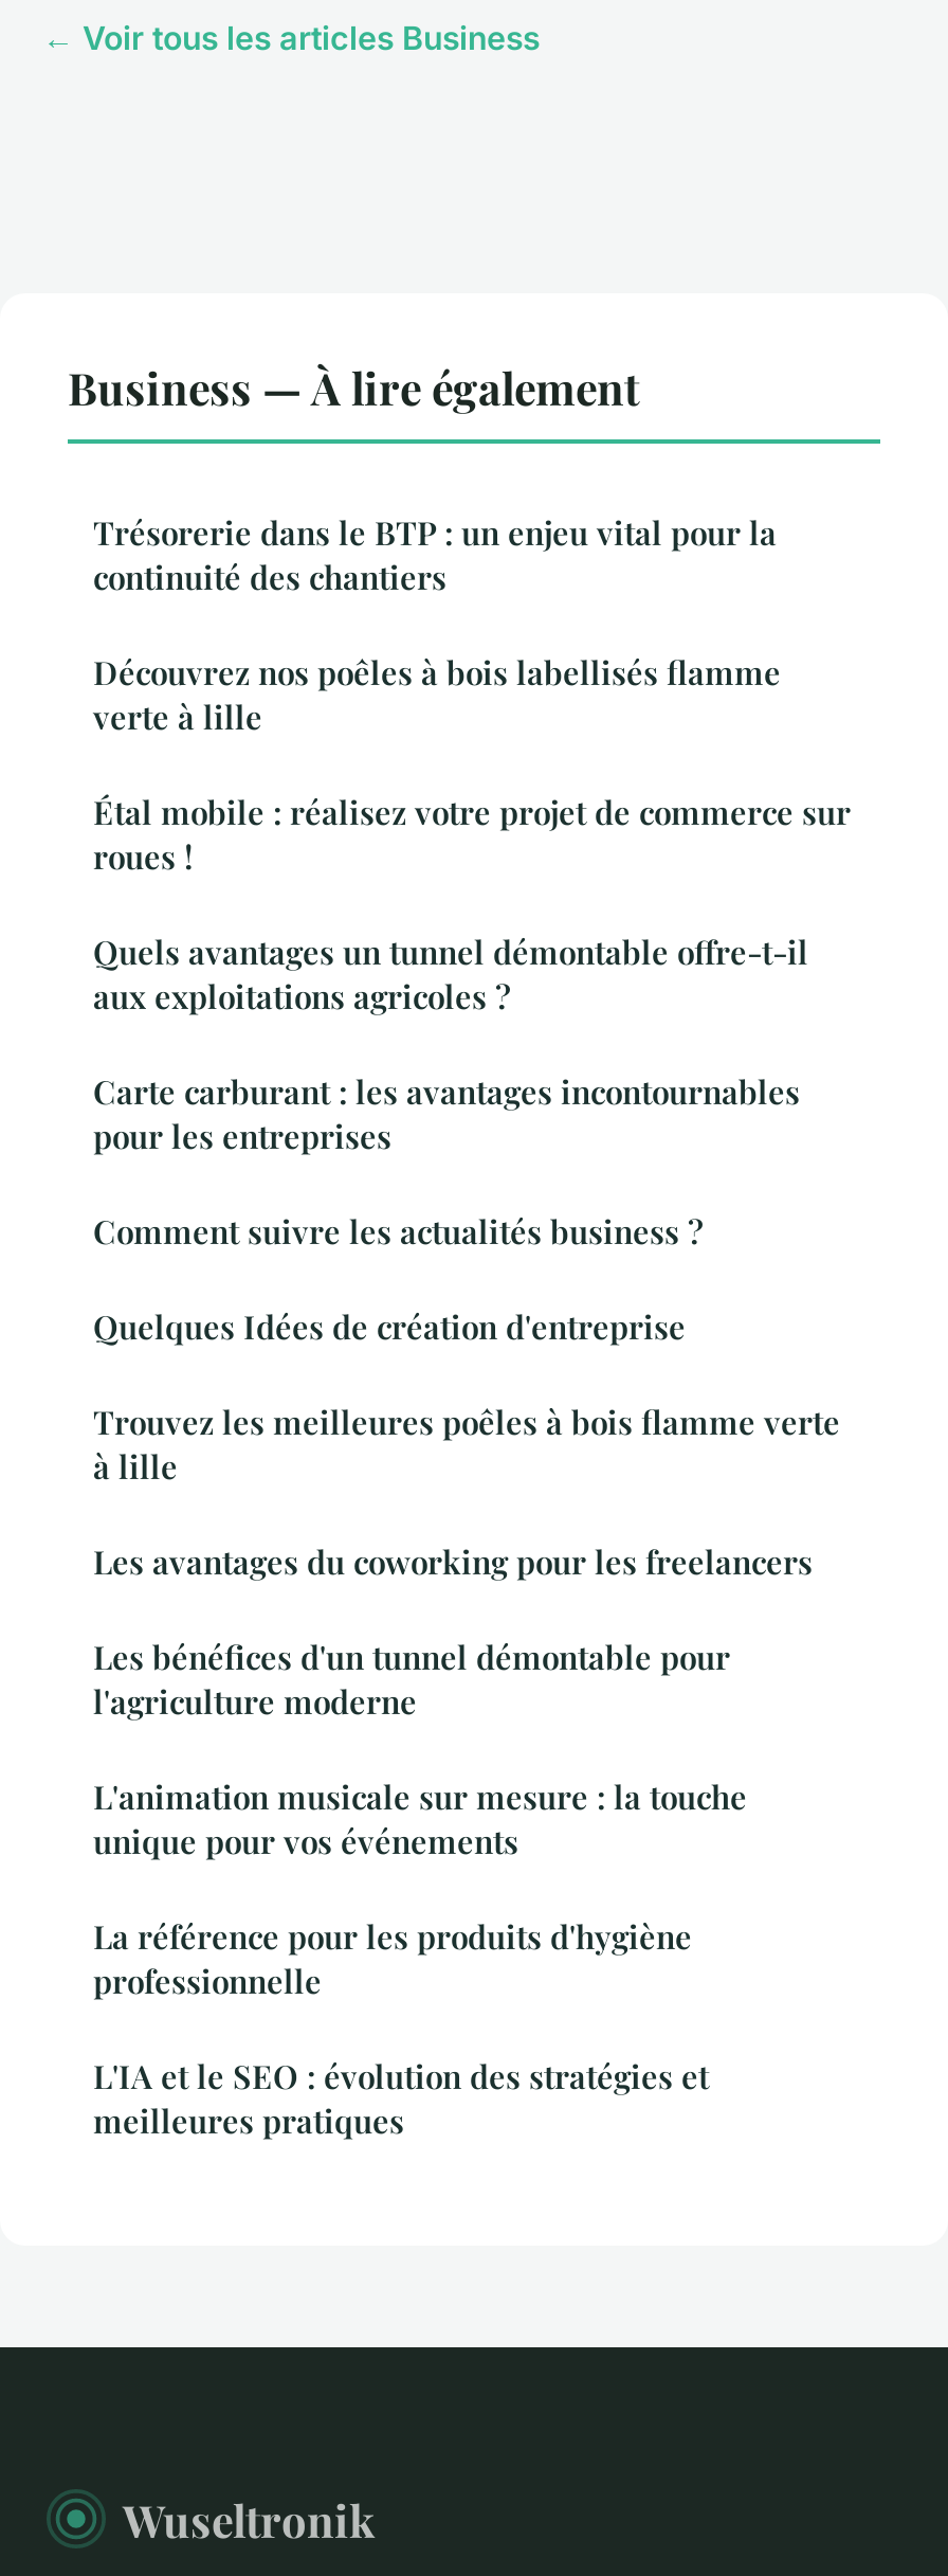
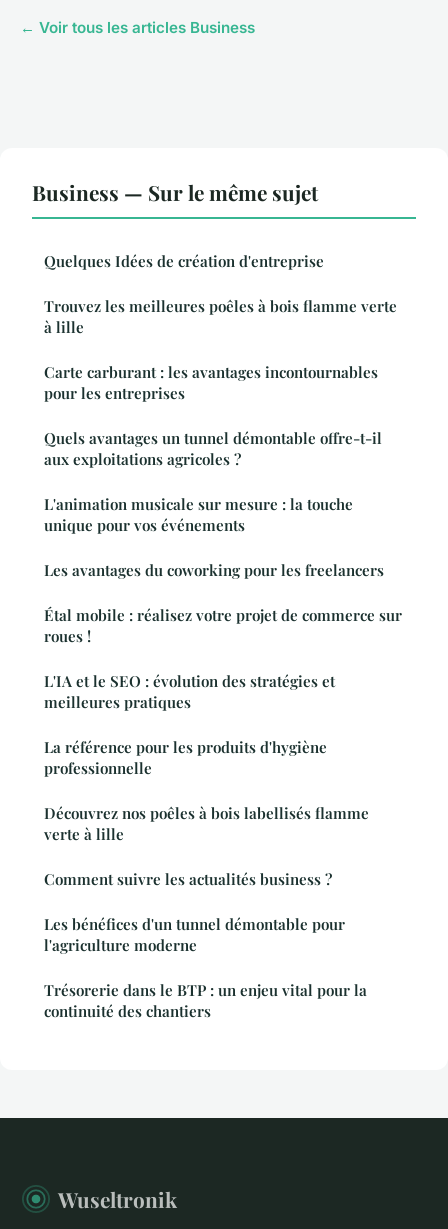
- Business — À lire également
+ Business — Sur le même sujet

moved down: Trésorerie dans le BTP : un enjeu vital pour la | continuité des chantiers

moved down: Découvrez nos poêles à bois labellisés flamme | verte à lille | Comment suivre les actualités business ?

moved down: Étal mobile : réalisez votre projet de commerce sur | roues !

moved down: Quels avantages un tunnel démontable offre-t-il | aux exploitations agricoles ?

moved down: Carte carburant : les avantages incontournables | pour les entreprises

moved up: Quelques Idées de création d'entreprise | Trouvez les meilleures poêles à bois flamme verte | à lille

moved down: Les avantages du coworking pour les freelancers

moved down: Les bénéfices d'un tunnel démontable pour | l'agriculture moderne

moved up: L'animation musicale sur mesure : la touche | unique pour vos événements

moved down: La référence pour les produits d'hygiène | professionnelle

moved up: L'IA et le SEO : évolution des stratégies et | meilleures pratiques
